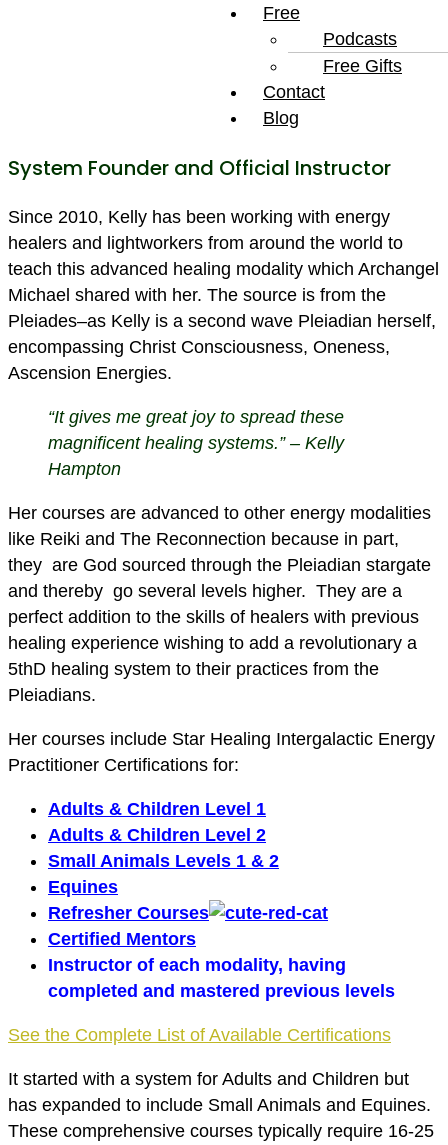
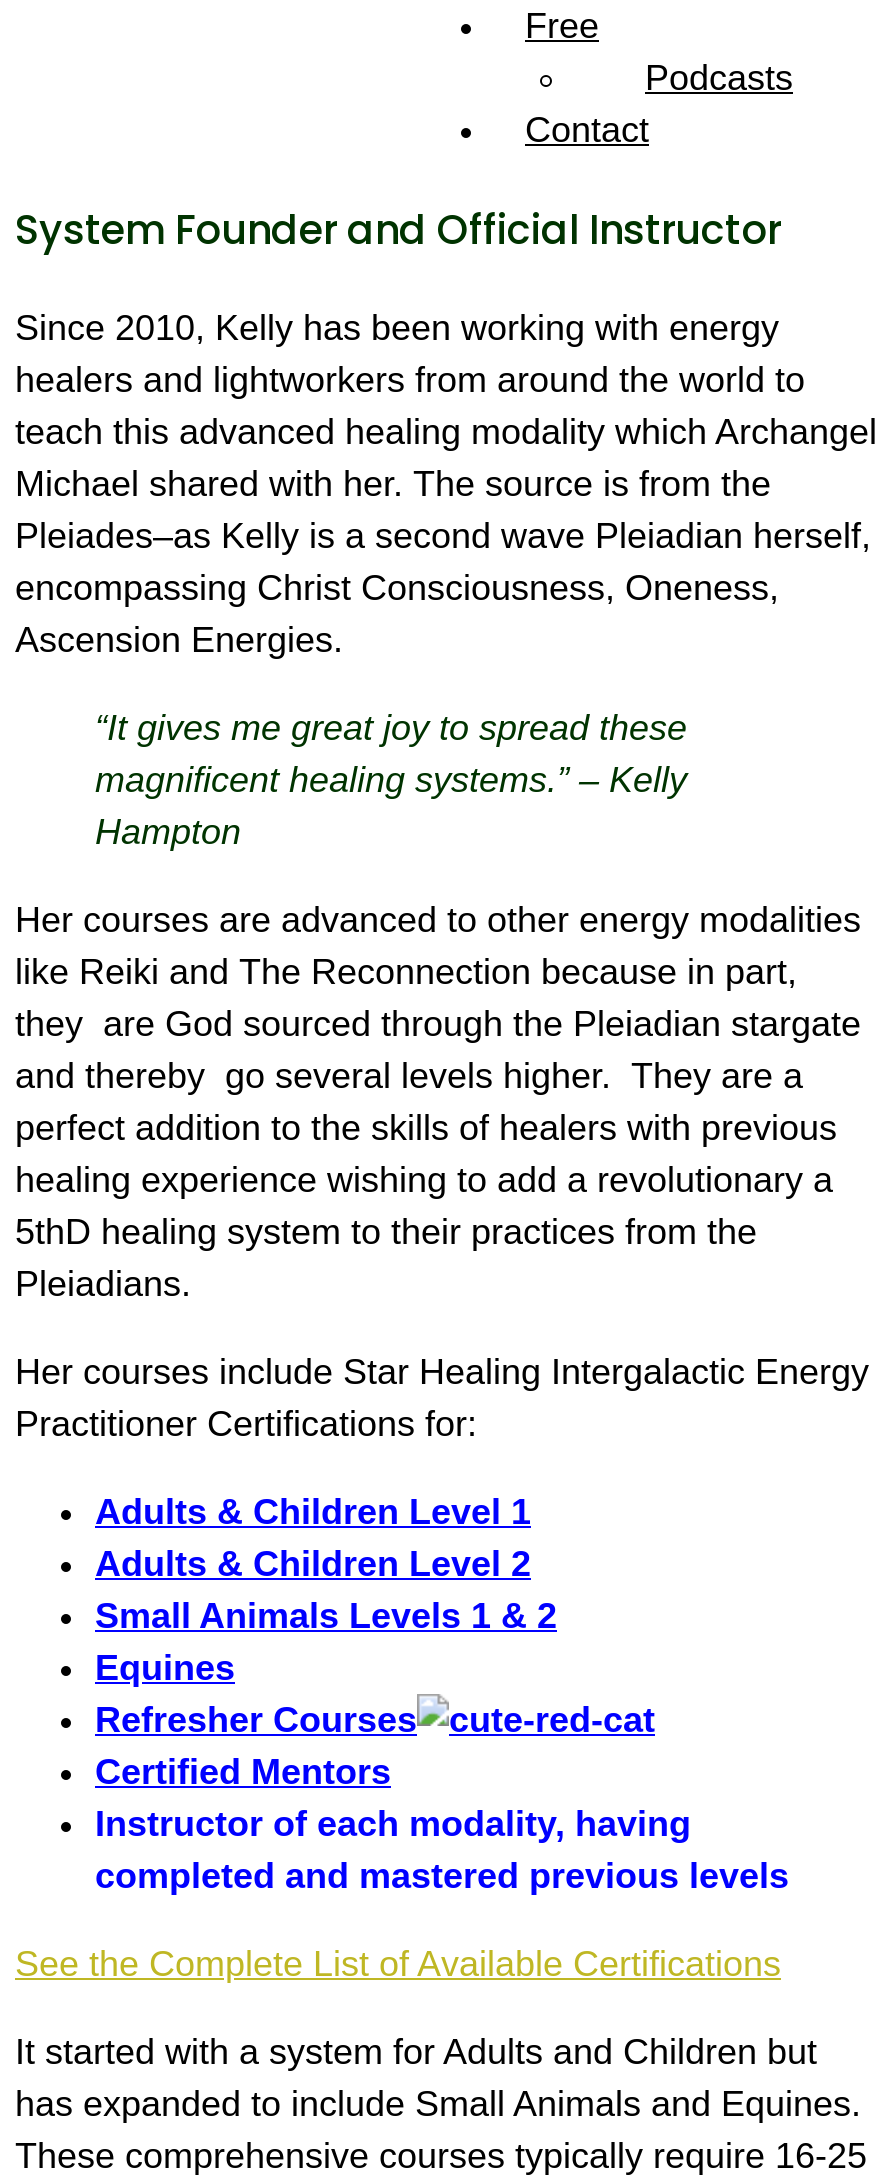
- Free Gifts

- Blog
